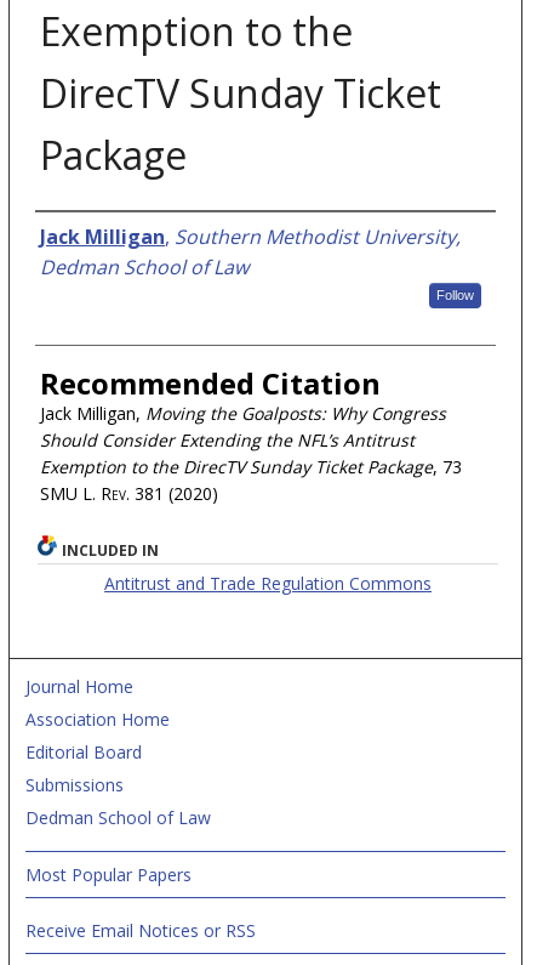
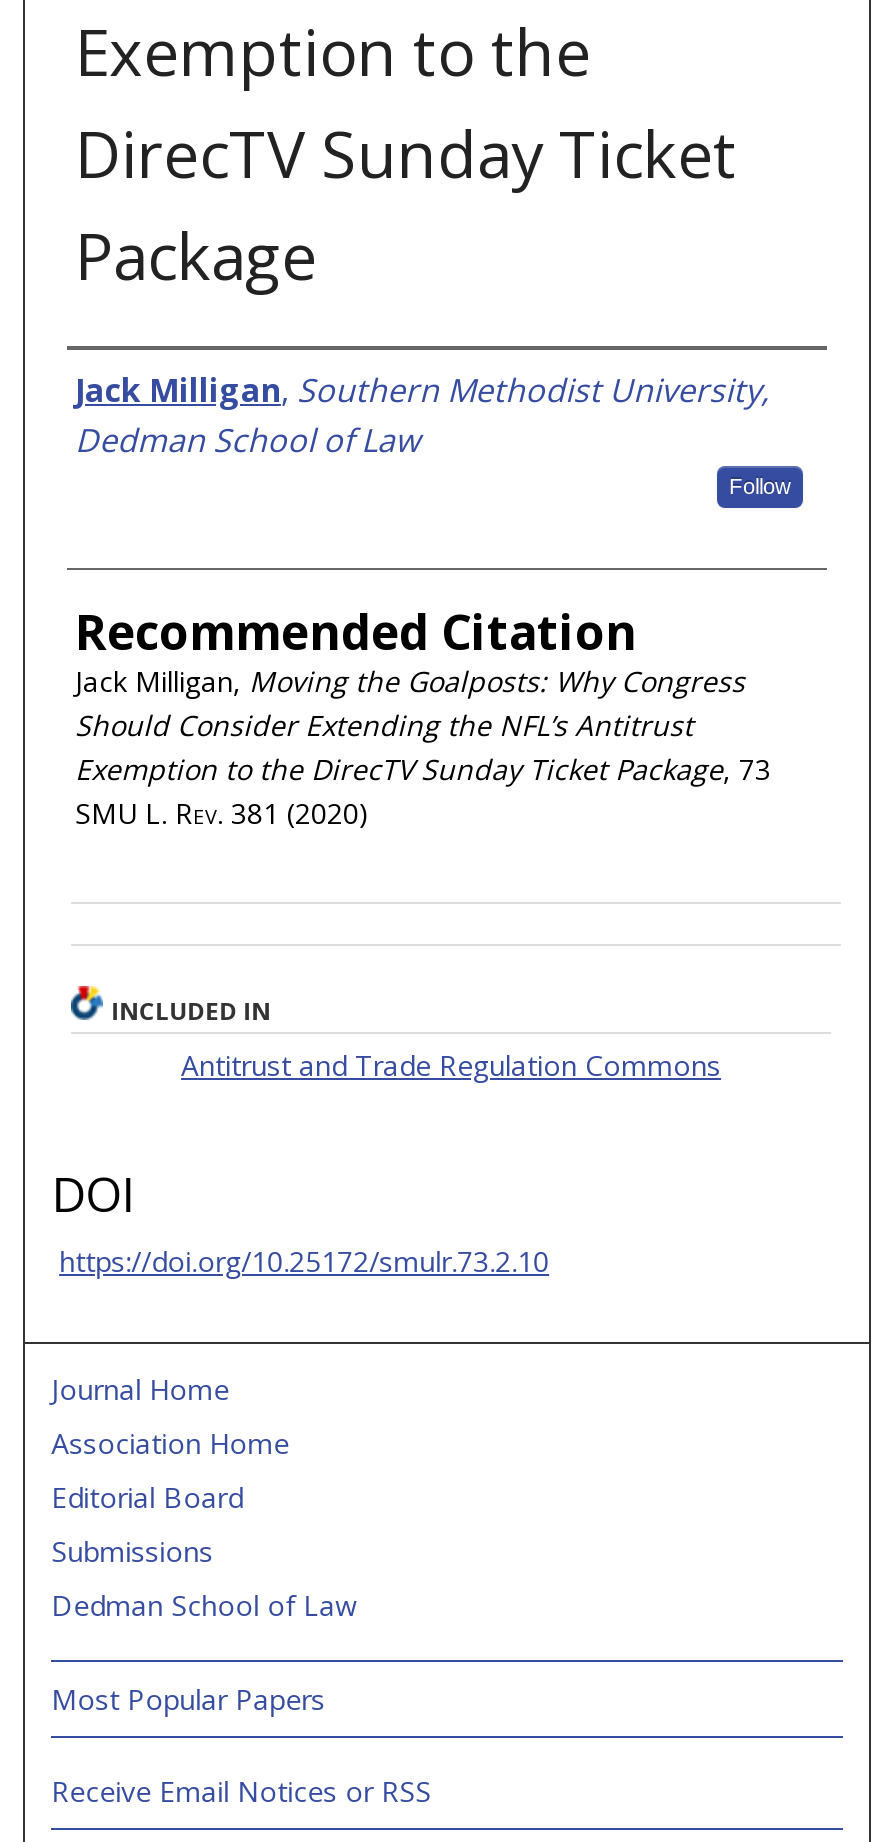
+ DOI
+ https://doi.org/10.25172/smulr.73.2.10
